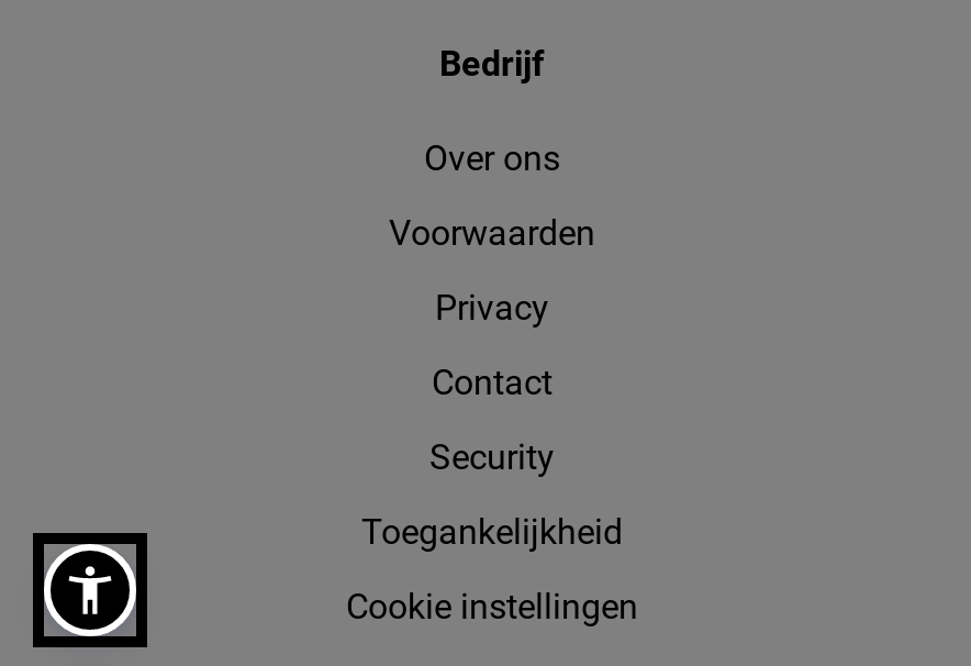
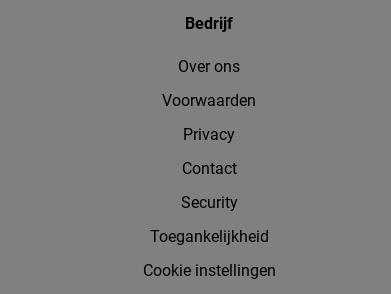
- [image]
